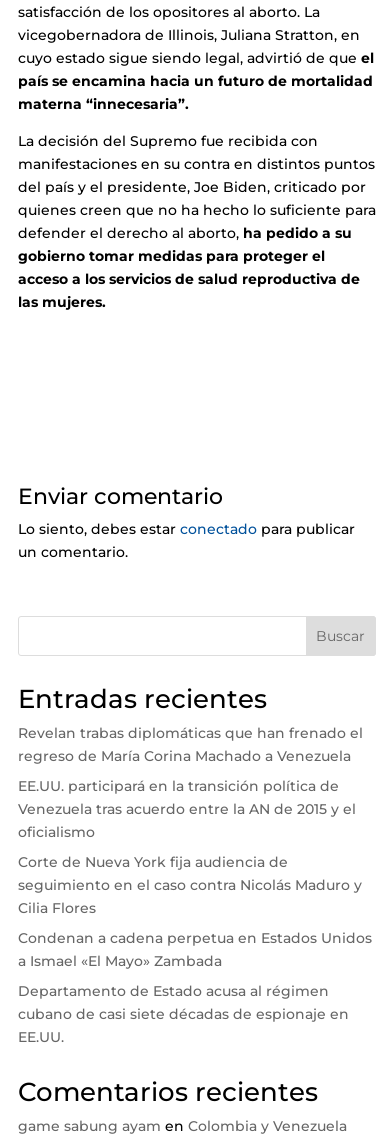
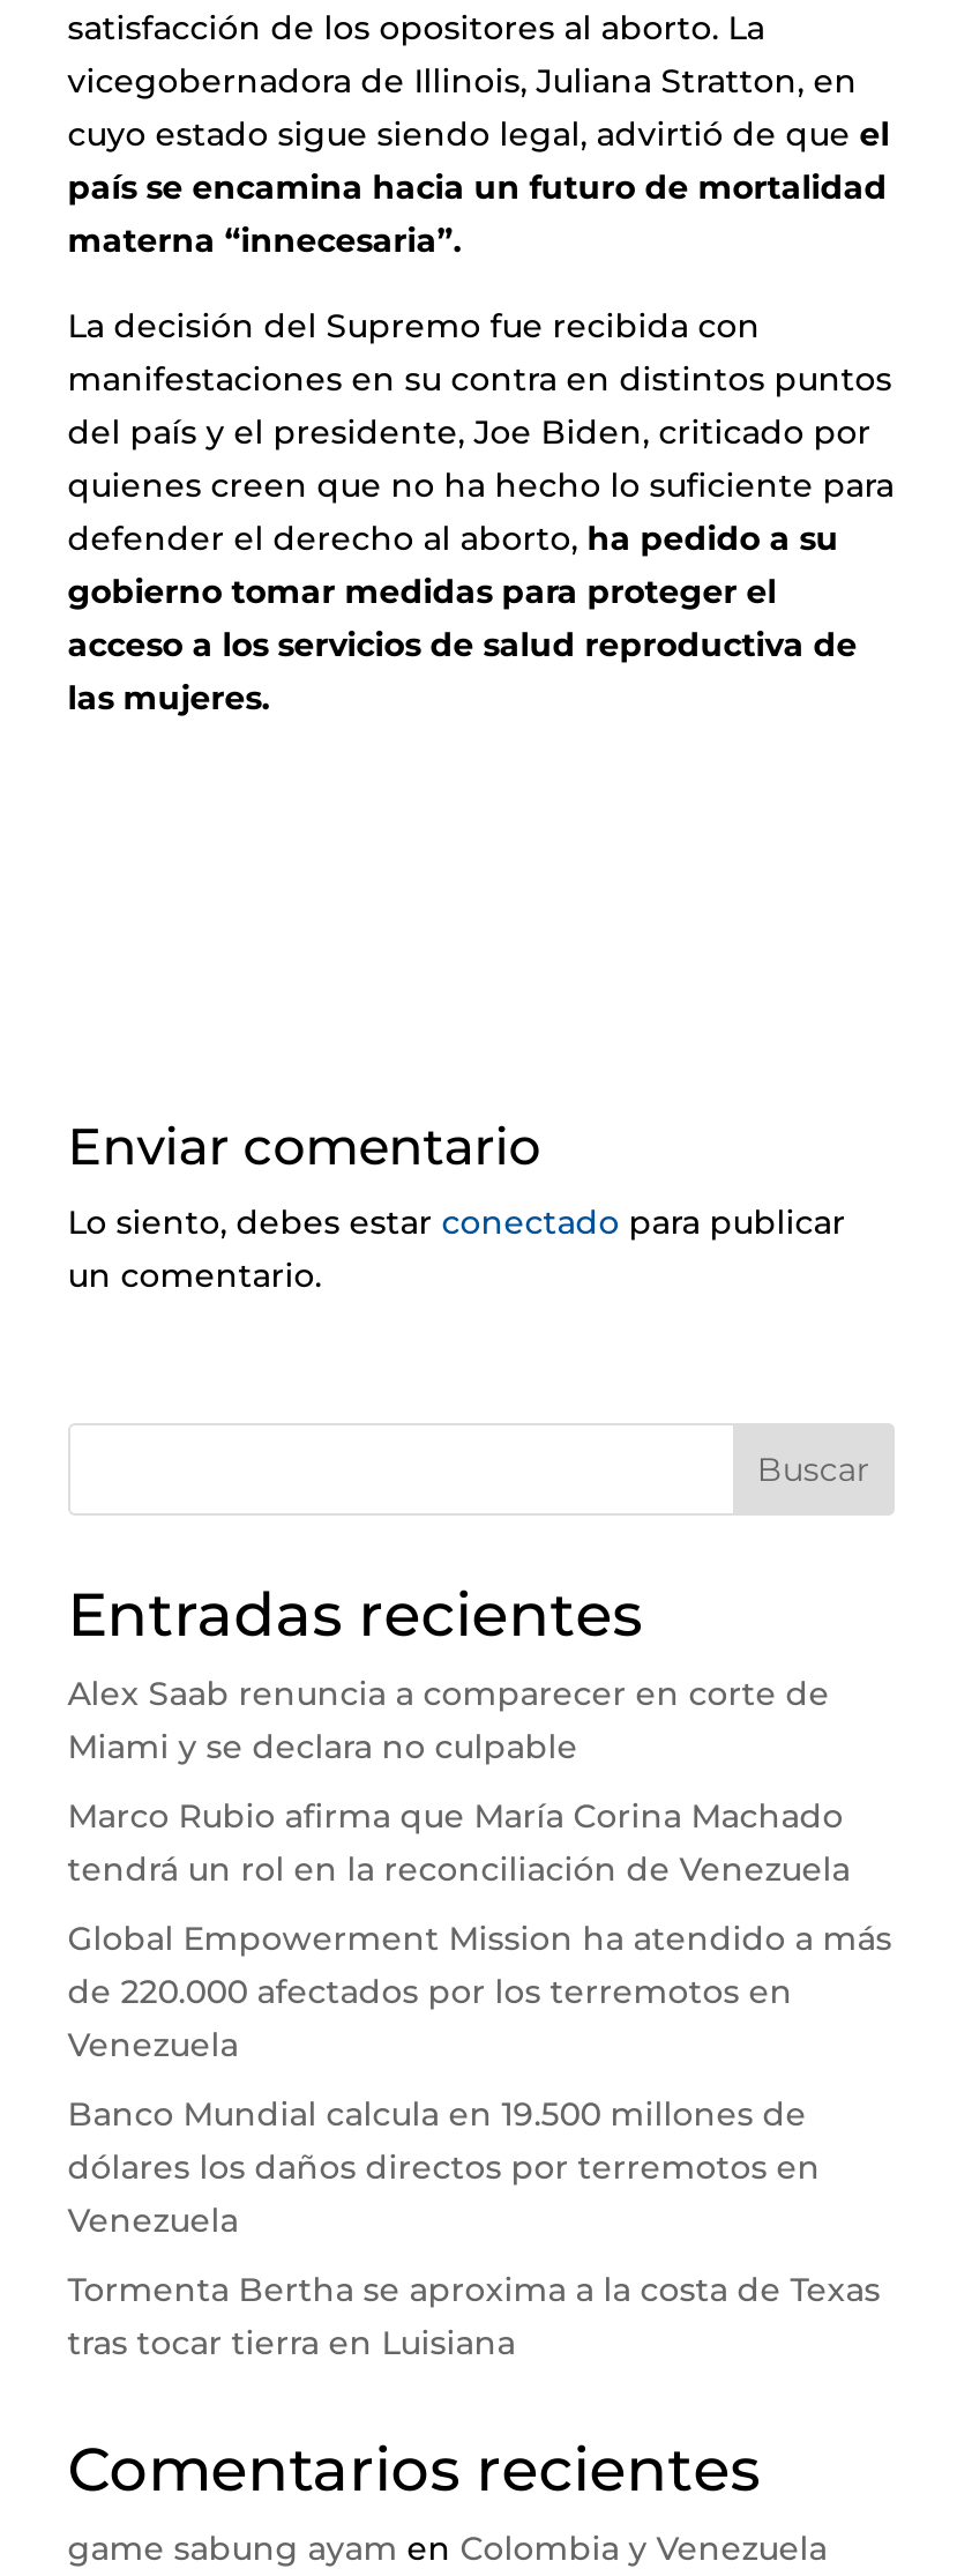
- Revelan trabas diplomáticas que han frenado el
- regreso de María Corina Machado a Venezuela
+ Alex Saab renuncia a comparecer en corte de
+ Miami y se declara no culpable

- EE.UU. participará en la transición política de
- Venezuela tras acuerdo entre la AN de 2015 y el
- oficialismo
+ Marco Rubio afirma que María Corina Machado
+ tendrá un rol en la reconciliación de Venezuela

- Corte de Nueva York fija audiencia de
- seguimiento en el caso contra Nicolás Maduro y
- Cilia Flores
+ Global Empowerment Mission ha atendido a más
+ de 220.000 afectados por los terremotos en
+ Venezuela

- Condenan a cadena perpetua en Estados Unidos
- a Ismael «El Mayo» Zambada
+ Banco Mundial calcula en 19.500 millones de
+ dólares los daños directos por terremotos en
+ Venezuela

- Departamento de Estado acusa al régimen
- cubano de casi siete décadas de espionaje en
- EE.UU.
+ Tormenta Bertha se aproxima a la costa de Texas
+ tras tocar tierra en Luisiana
